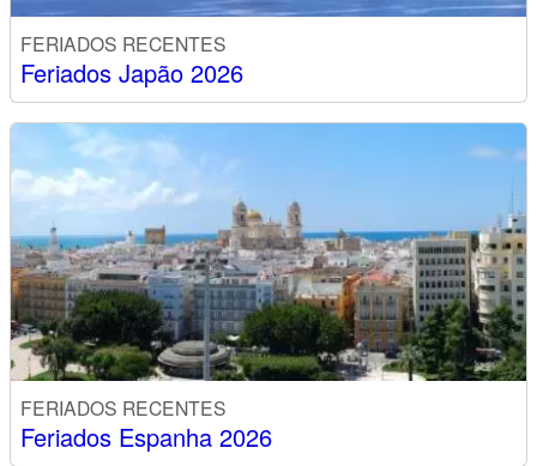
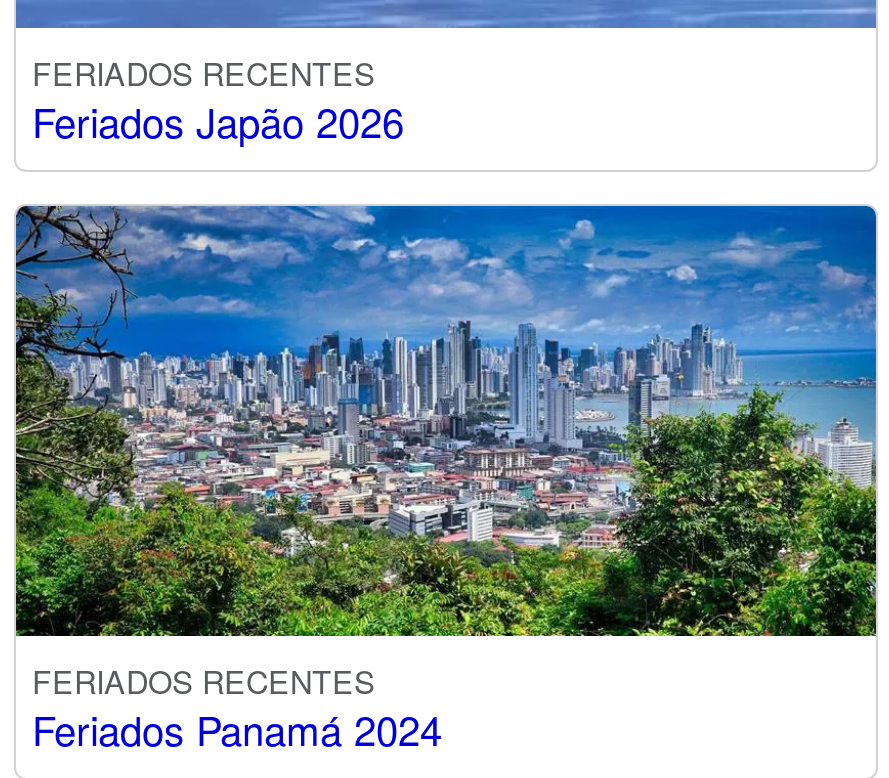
- [image]
- Feriados Espanha 2026
+ [image]
+ Feriados Panamá 2024
